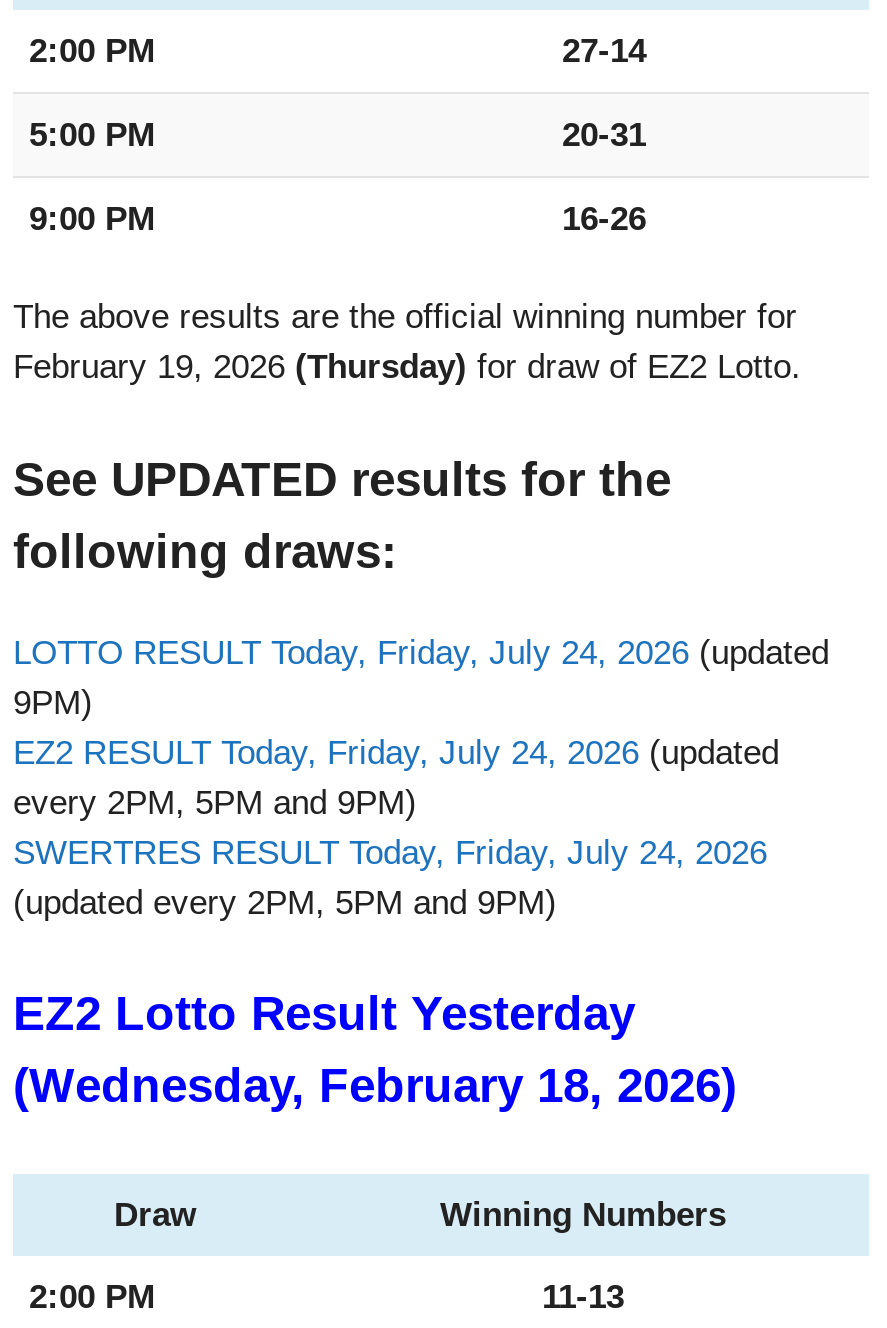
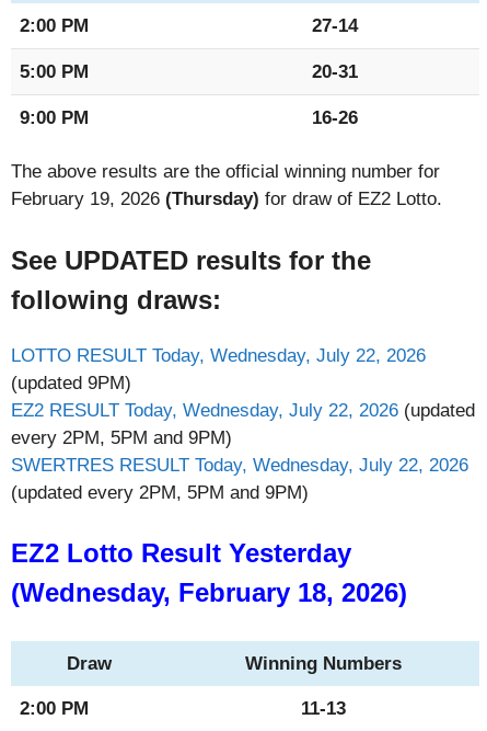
- LOTTO RESULT Today, Friday, July 24, 2026 (updated
- 9PM)
- EZ2 RESULT Today, Friday, July 24, 2026 (updated
+ LOTTO RESULT Today, Wednesday, July 22, 2026
+ (updated 9PM)
+ EZ2 RESULT Today, Wednesday, July 22, 2026 (updated

- SWERTRES RESULT Today, Friday, July 24, 2026
+ SWERTRES RESULT Today, Wednesday, July 22, 2026
